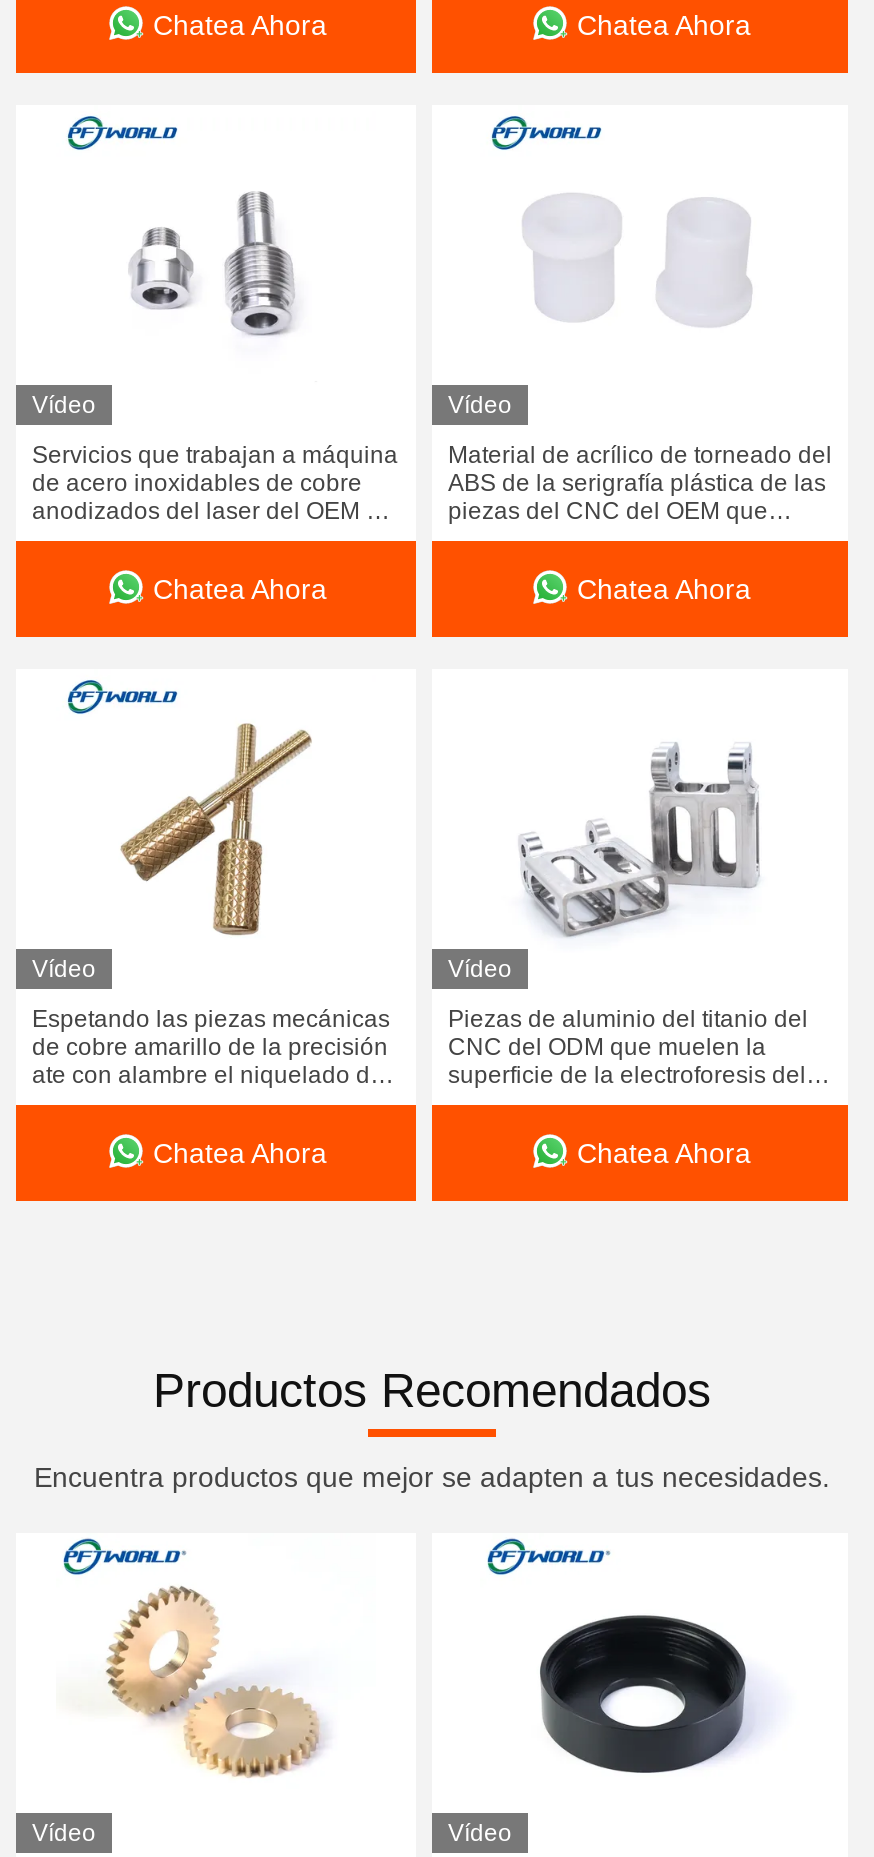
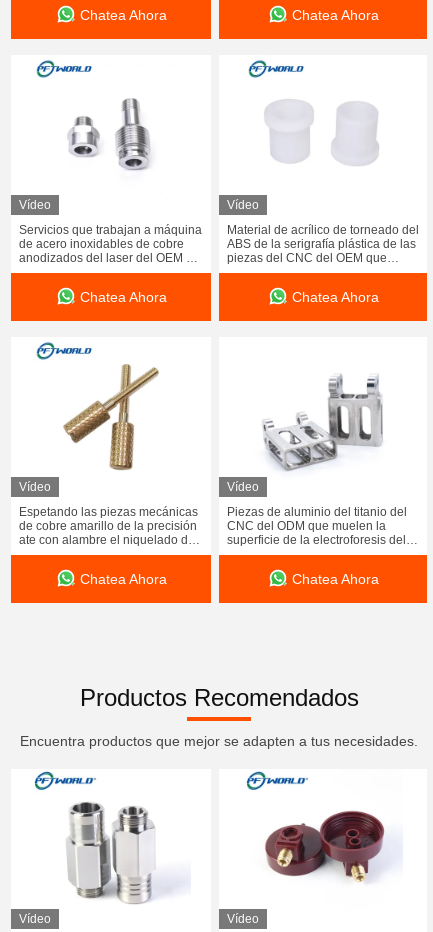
- [image]
+ [image]

- [image]
+ [image]
